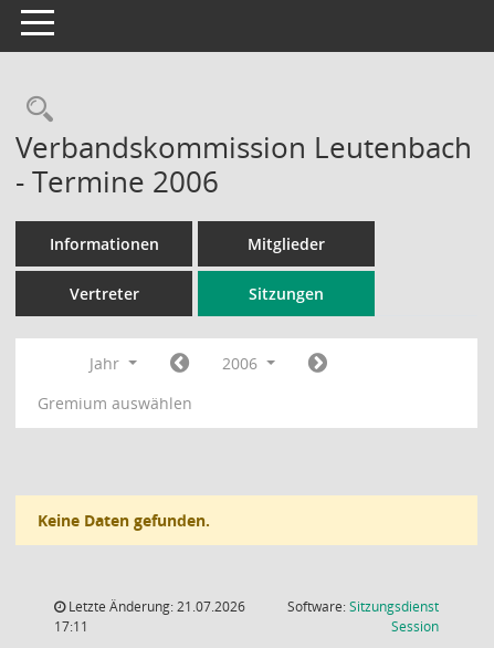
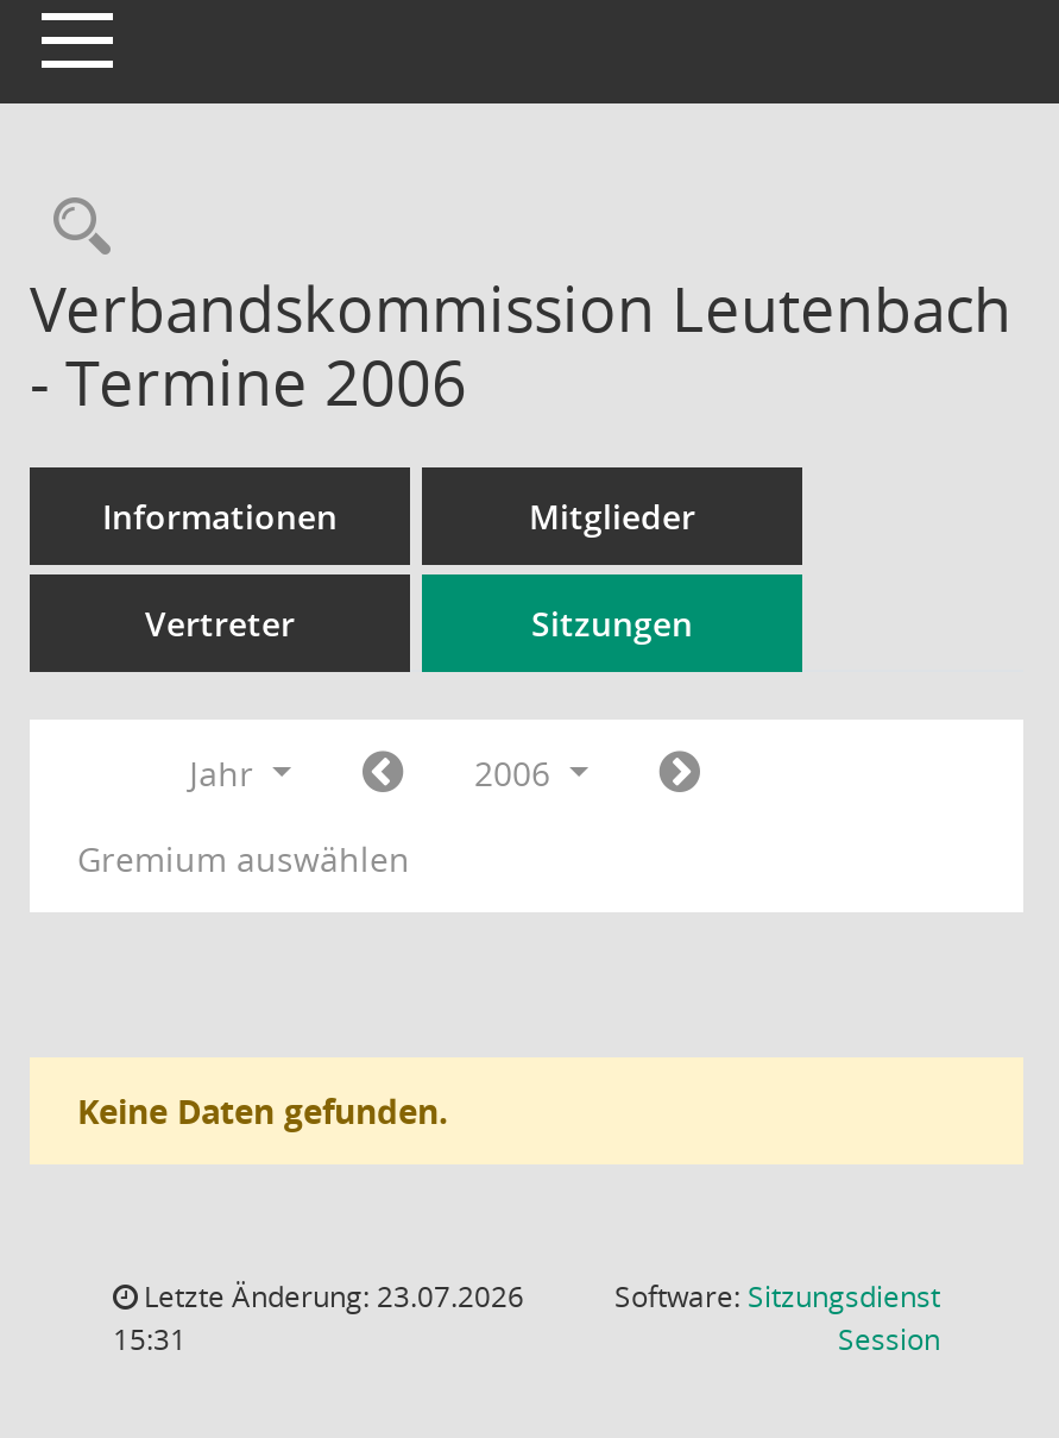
- Letzte Änderung: 21.07.2026
+ Letzte Änderung: 23.07.2026

- 17:11
+ 15:31
